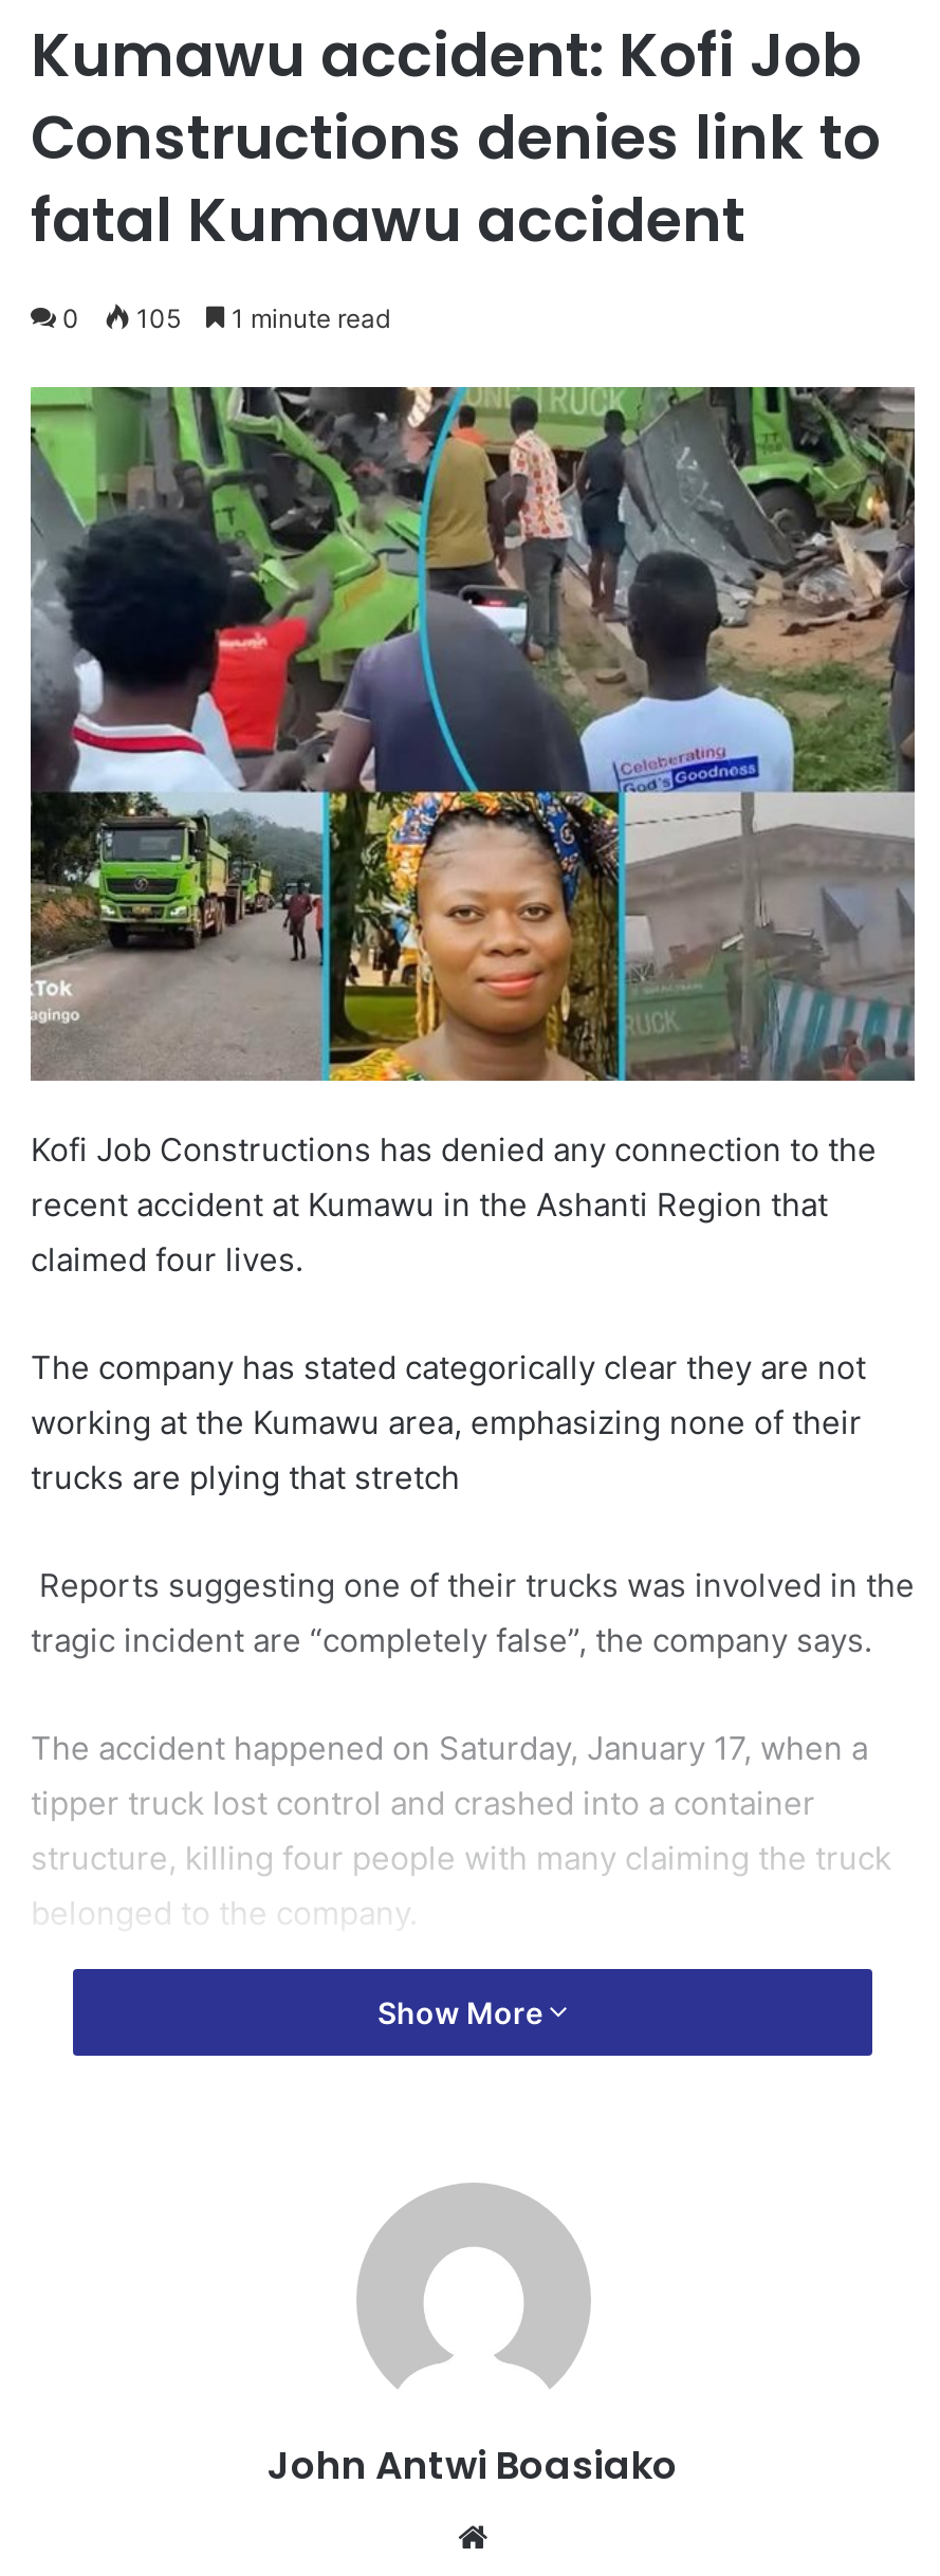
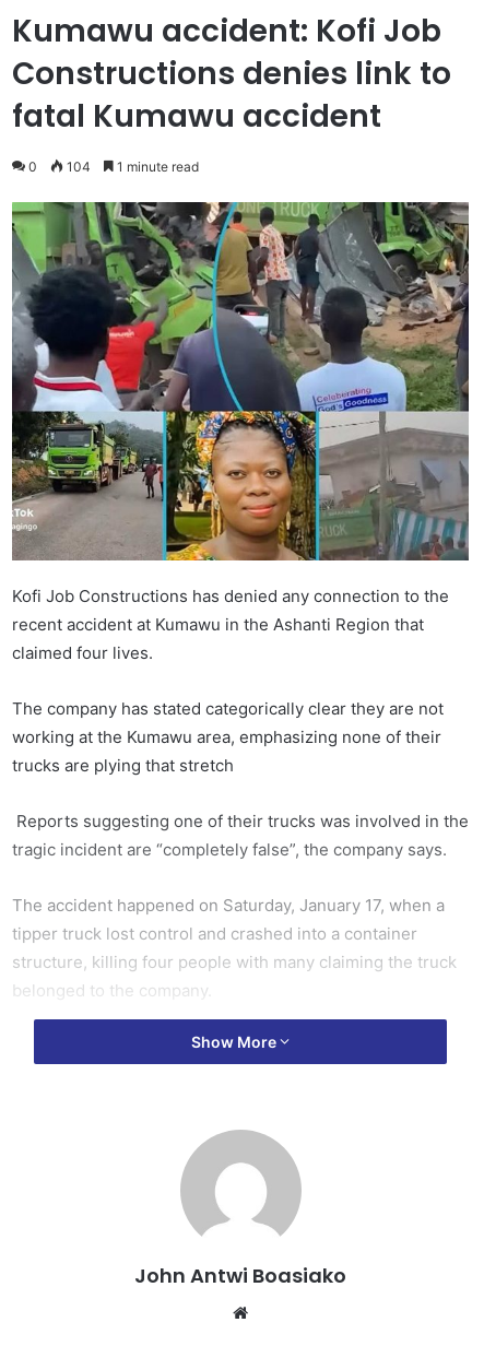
- 0 105 1 minute read
+ 0 104 1 minute read
